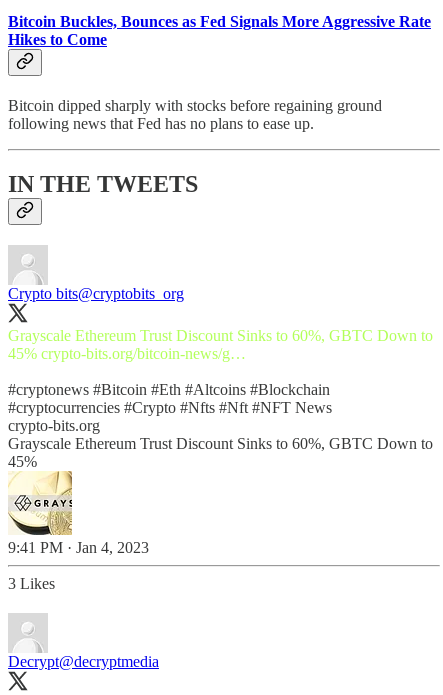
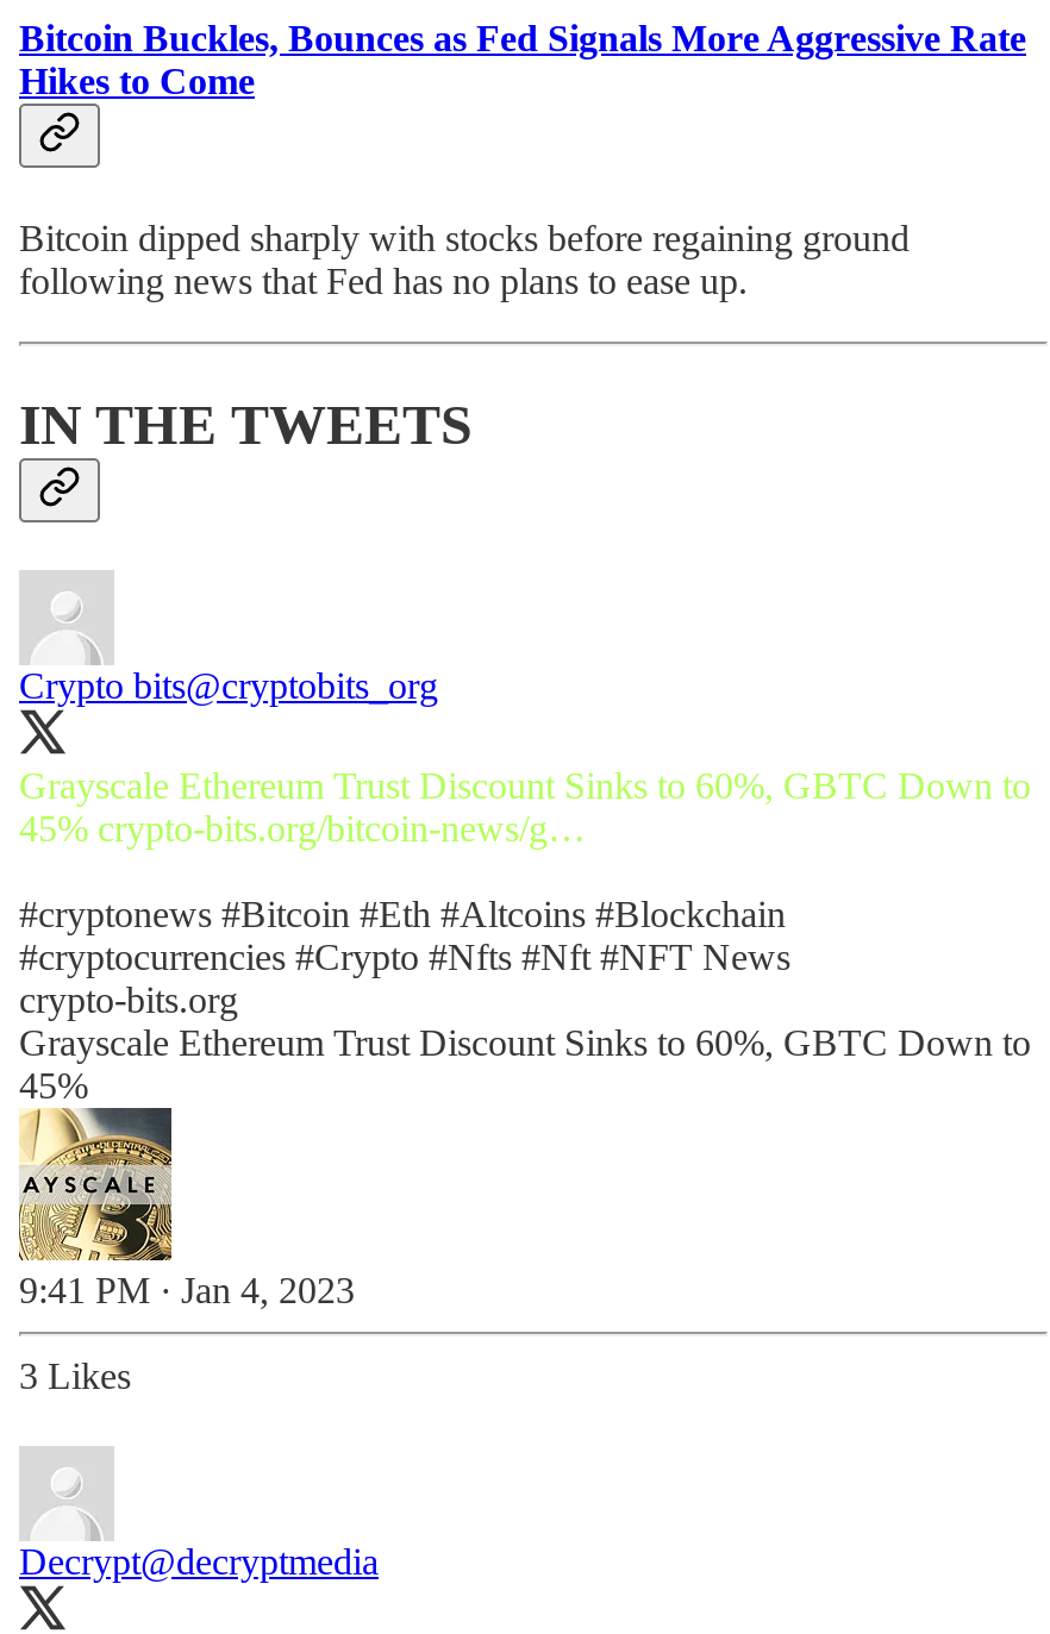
- [image]
+ [image]
